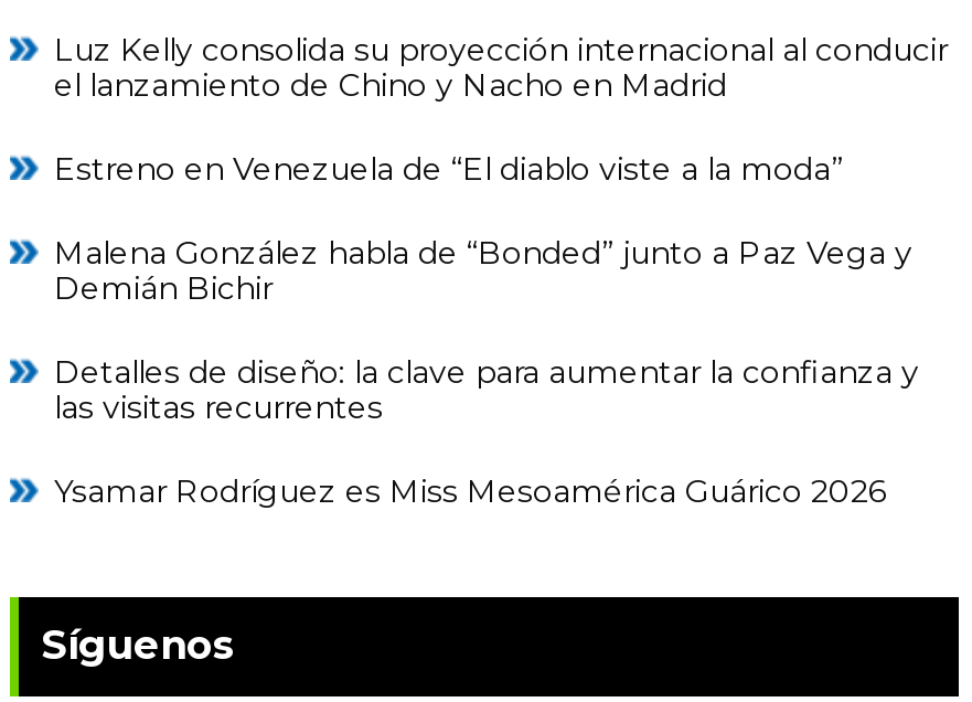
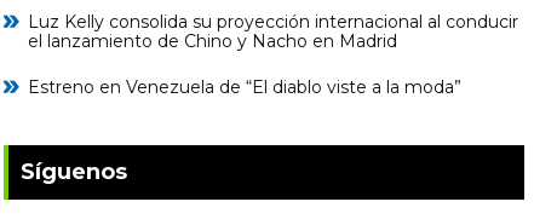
- Malena González habla de “Bonded” junto a Paz Vega y
- Demián Bichir
- Detalles de diseño: la clave para aumentar la confianza y
- las visitas recurrentes
- Ysamar Rodríguez es Miss Mesoamérica Guárico 2026
